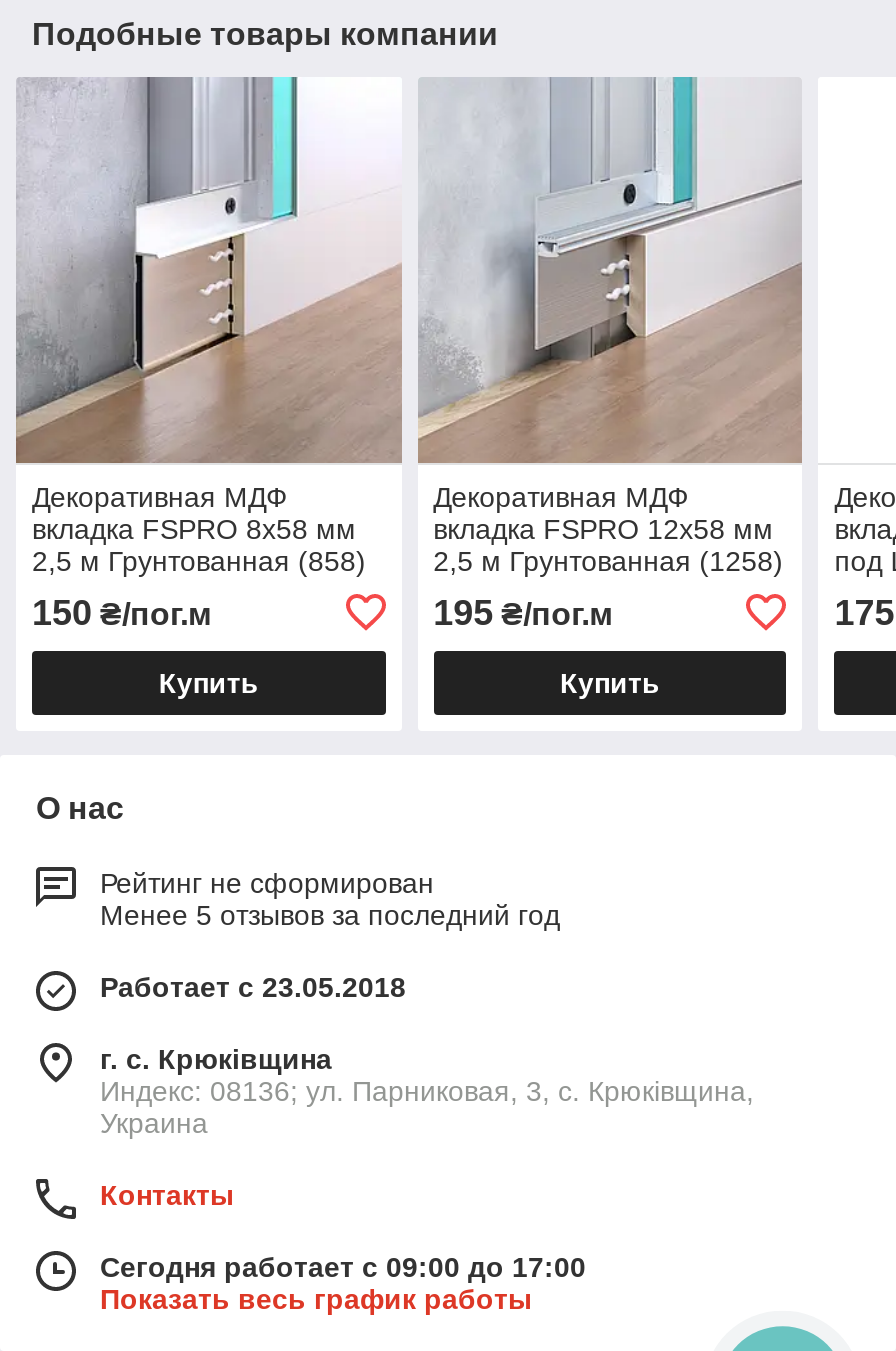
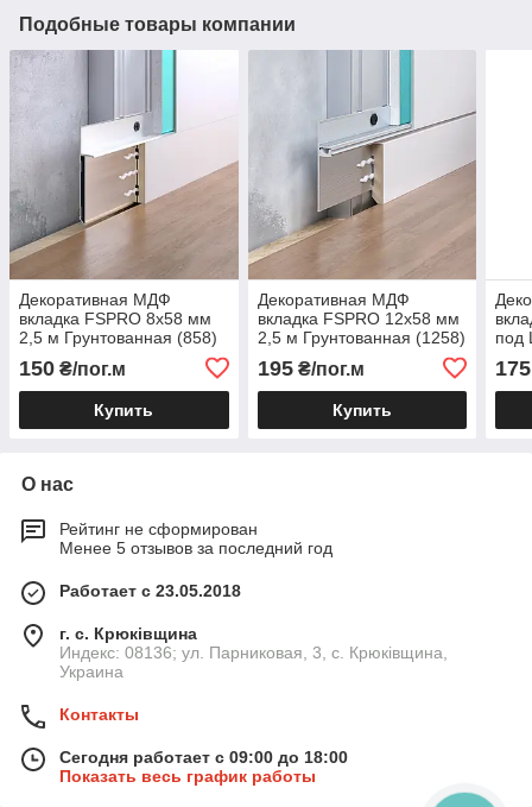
- Сегодня работает с 09:00 до 17:00
+ Сегодня работает с 09:00 до 18:00
